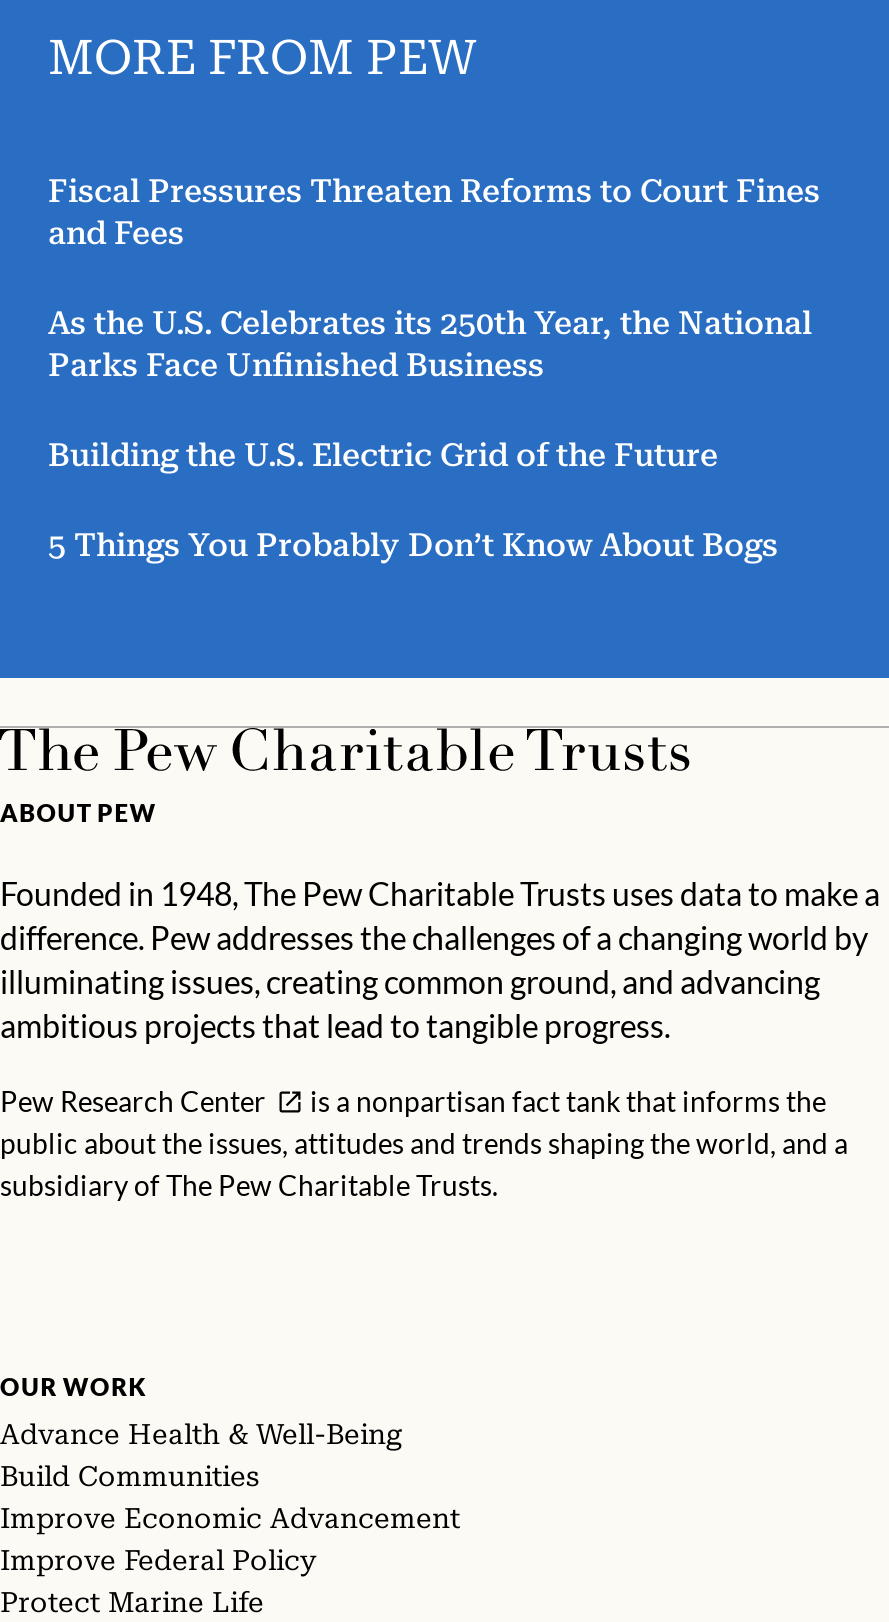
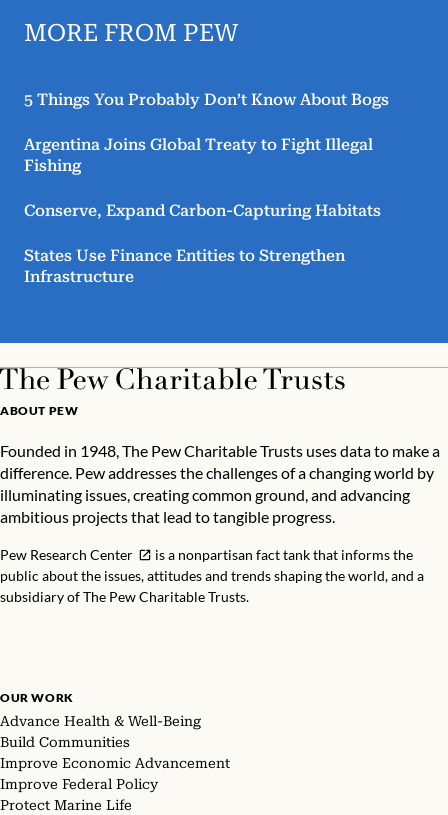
- Fiscal Pressures Threaten Reforms to Court Fines
- and Fees
- As the U.S. Celebrates its 250th Year, the National
- Parks Face Unfinished Business
- Building the U.S. Electric Grid of the Future

moved up: 5 Things You Probably Don’t Know About Bogs

+ Argentina Joins Global Treaty to Fight Illegal
+ Fishing
+ Conserve, Expand Carbon-Capturing Habitats
+ States Use Finance Entities to Strengthen
+ Infrastructure
